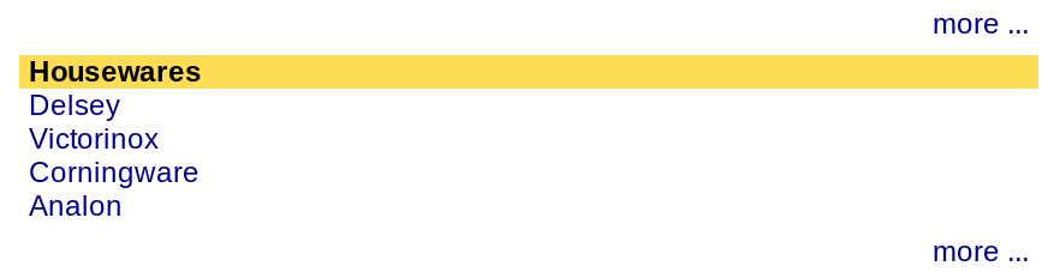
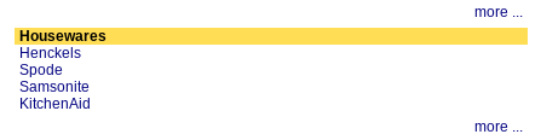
- Delsey
- Victorinox
- Corningware
- Analon
+ Henckels
+ Spode
+ Samsonite
+ KitchenAid
